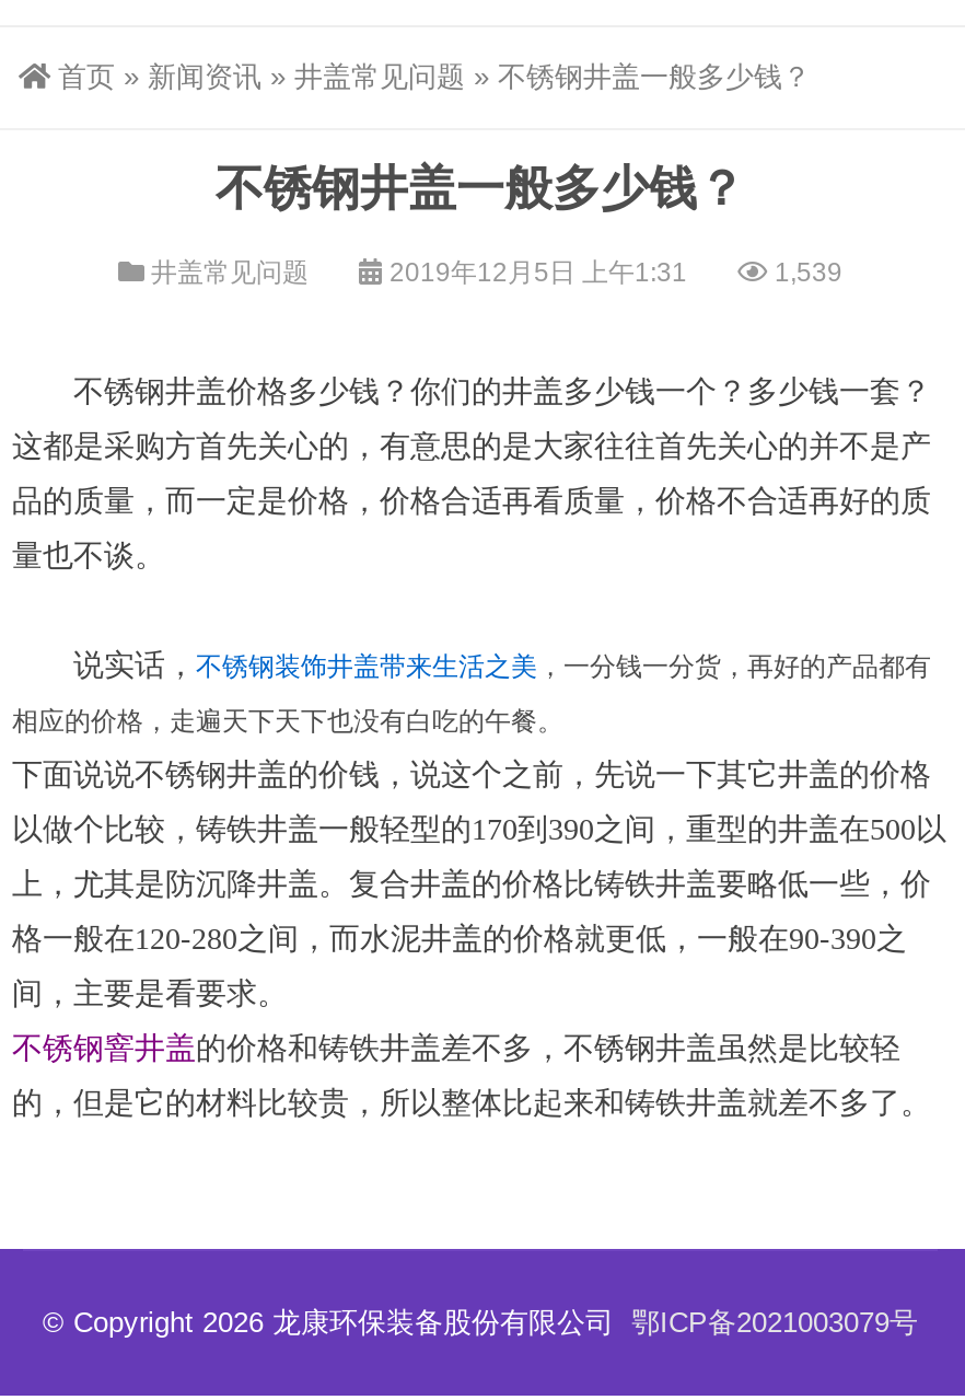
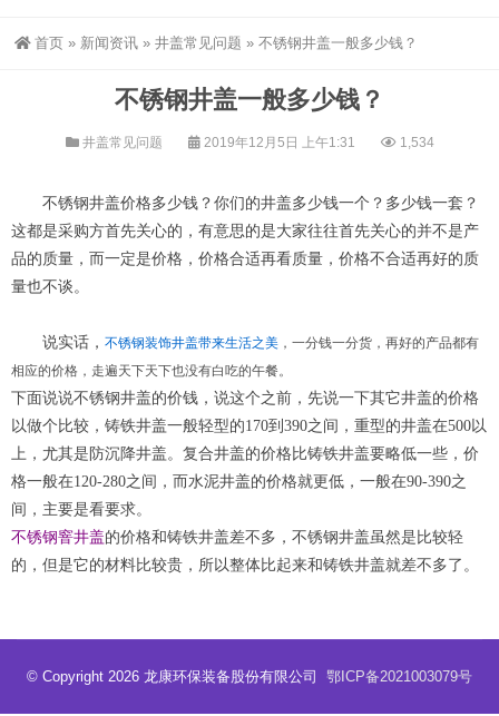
- 1,539
+ 1,534
